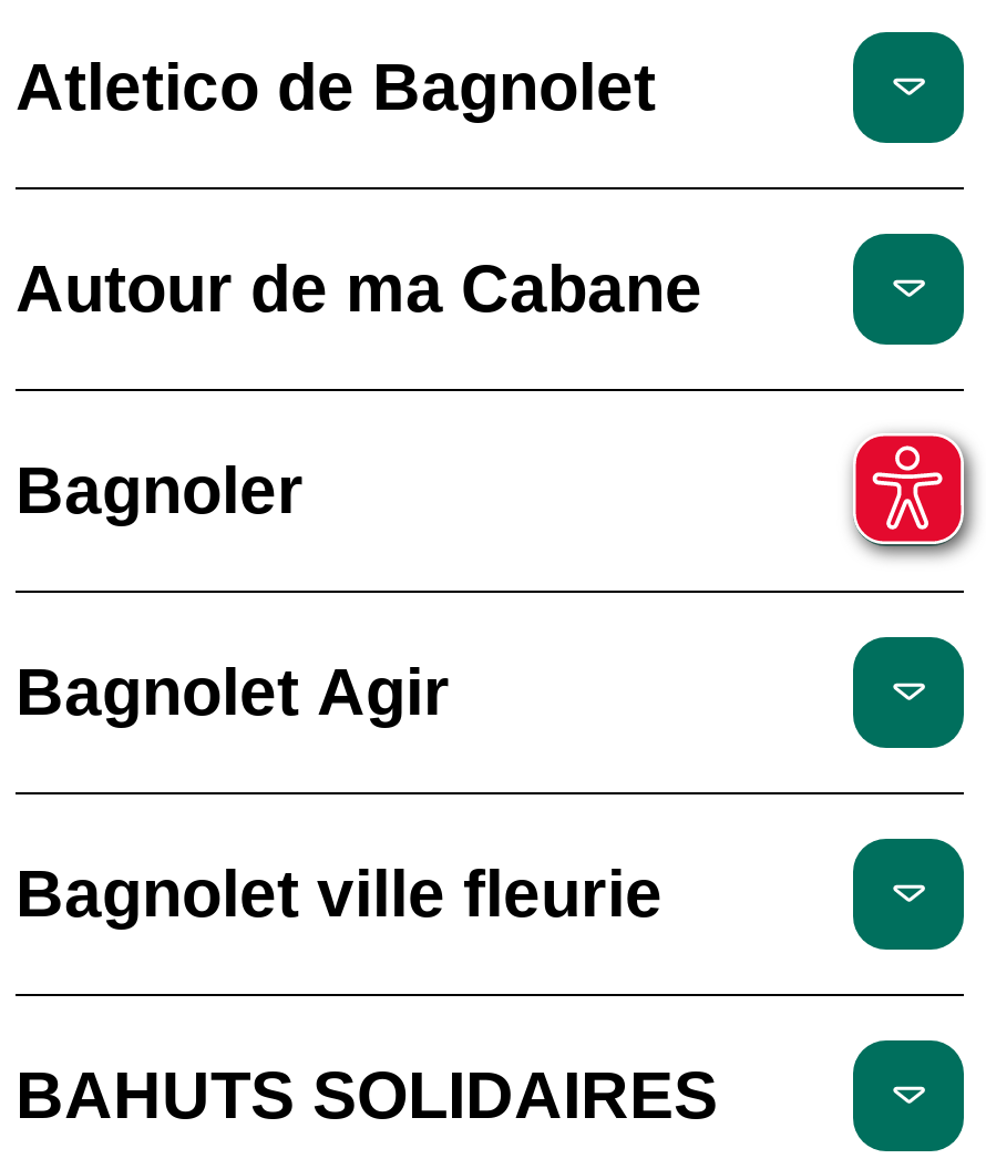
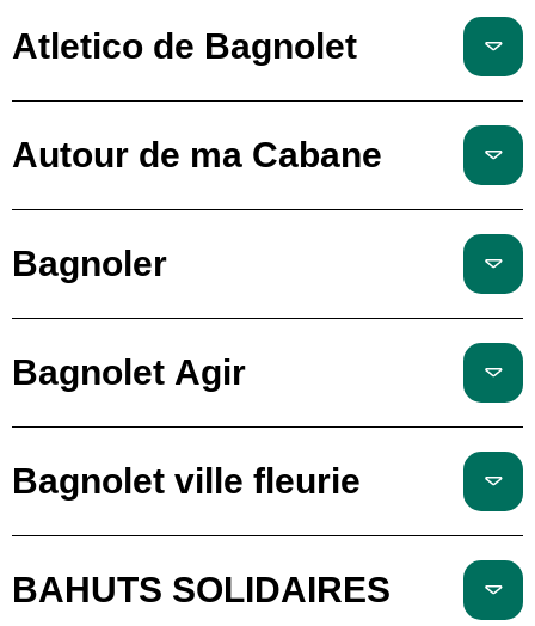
- [image]
+ [image]
